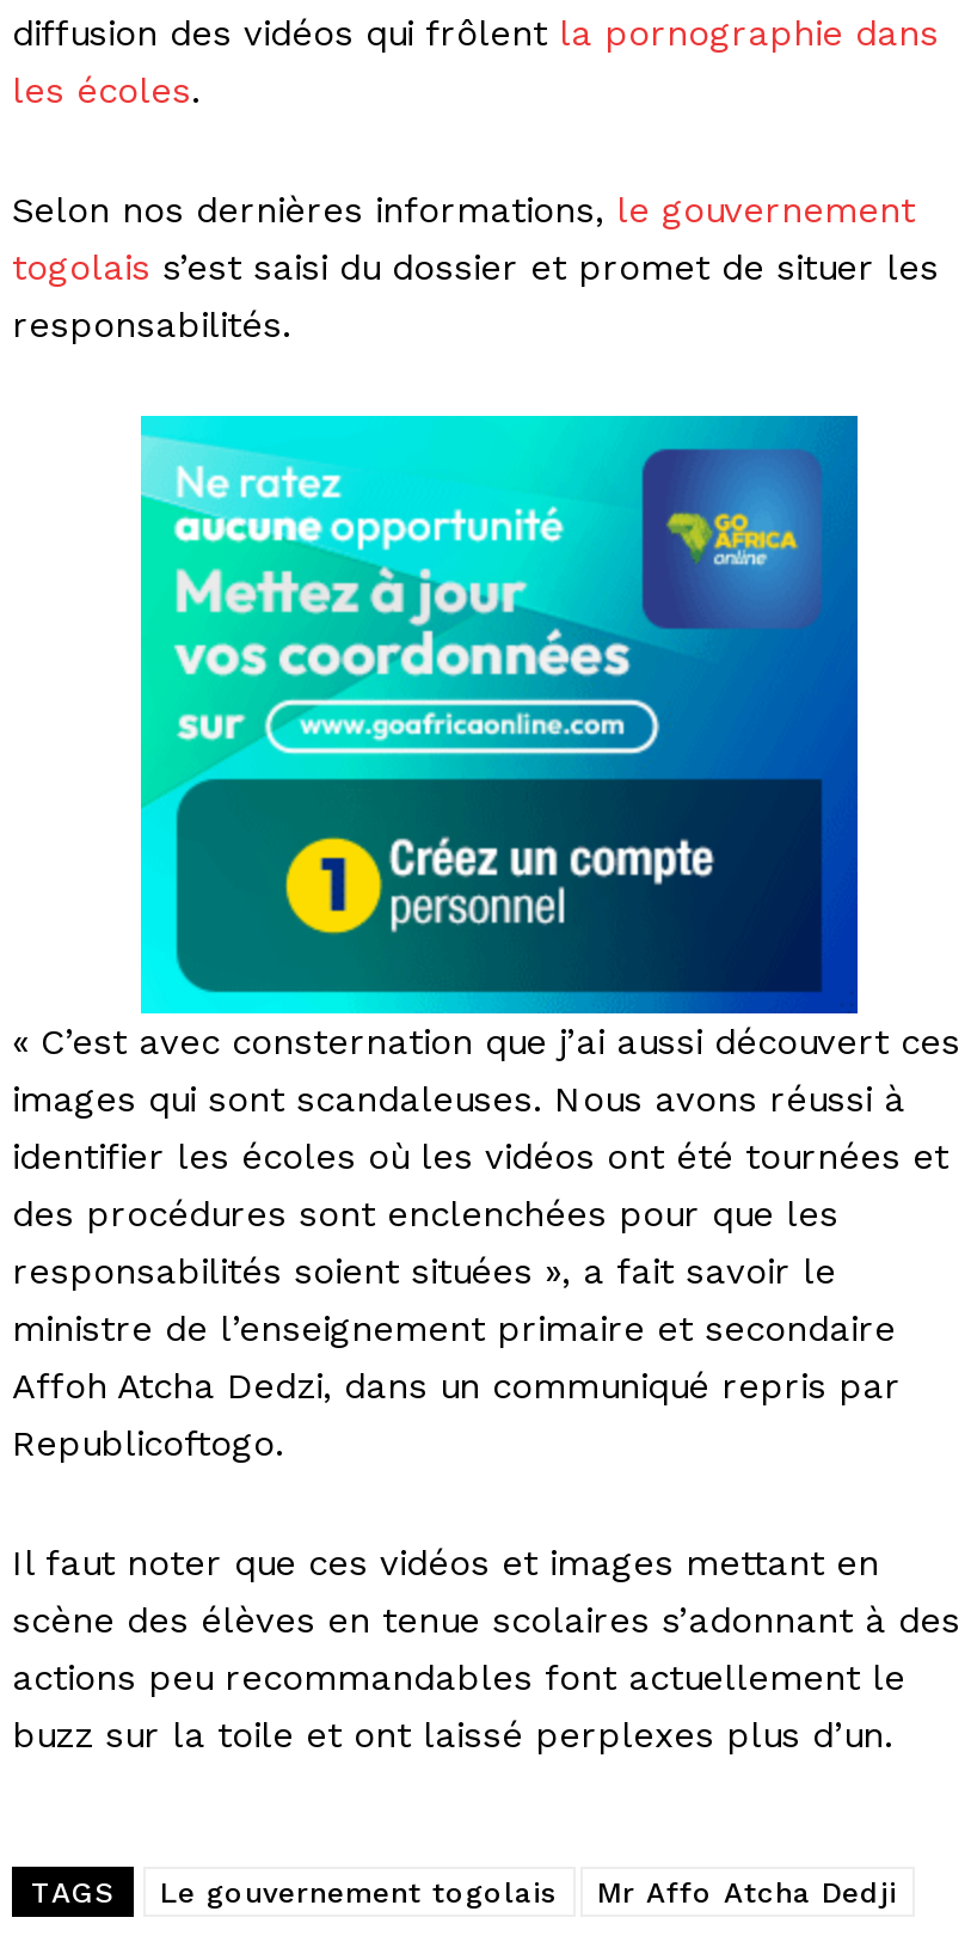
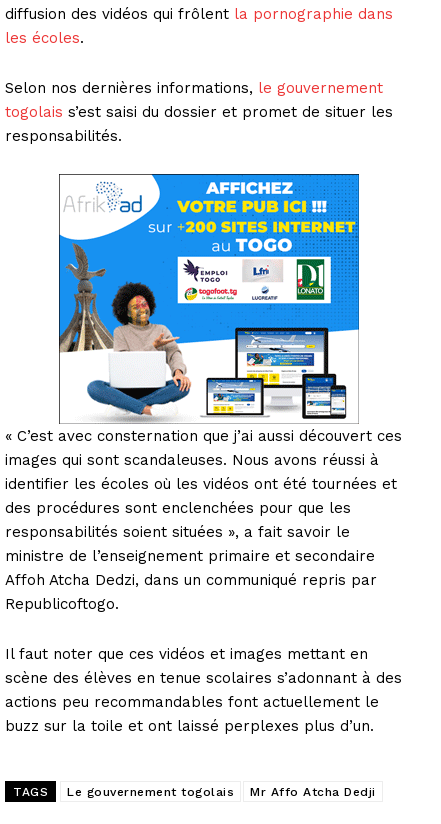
- [image]
+ [image]
